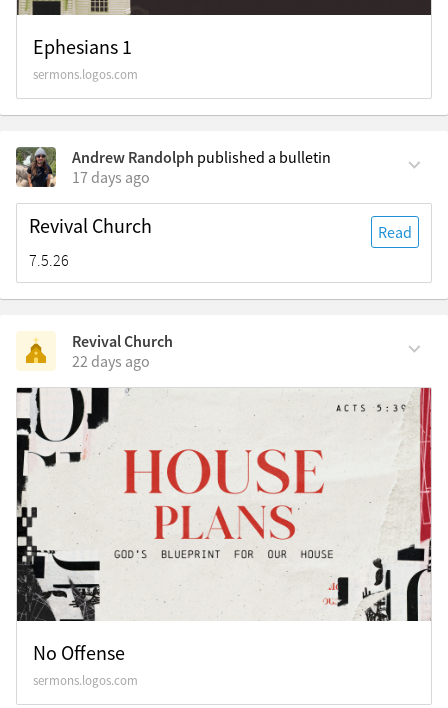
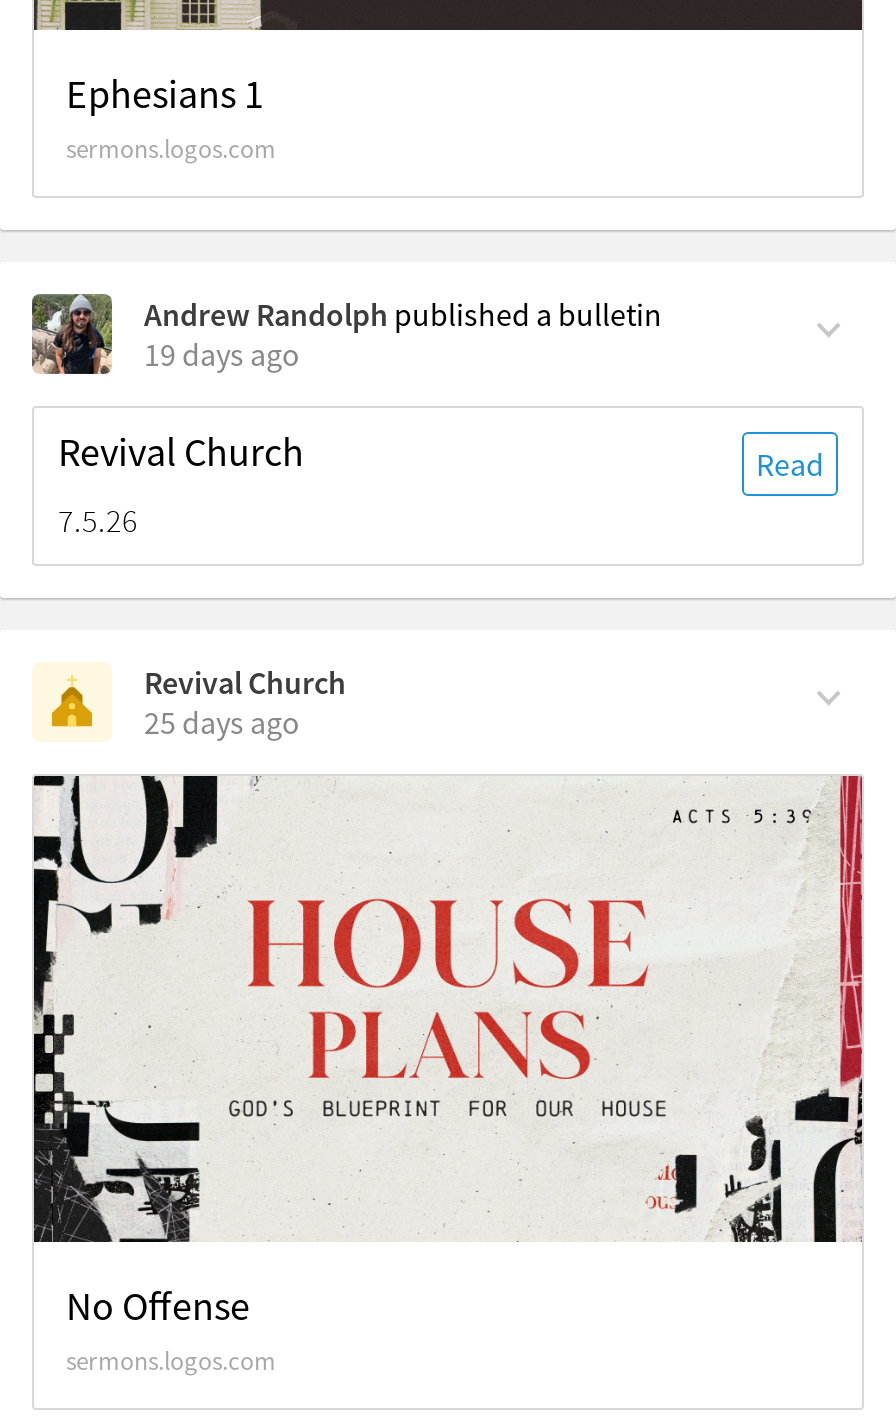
- 17 days ago
+ 19 days ago

- 22 days ago
+ 25 days ago
